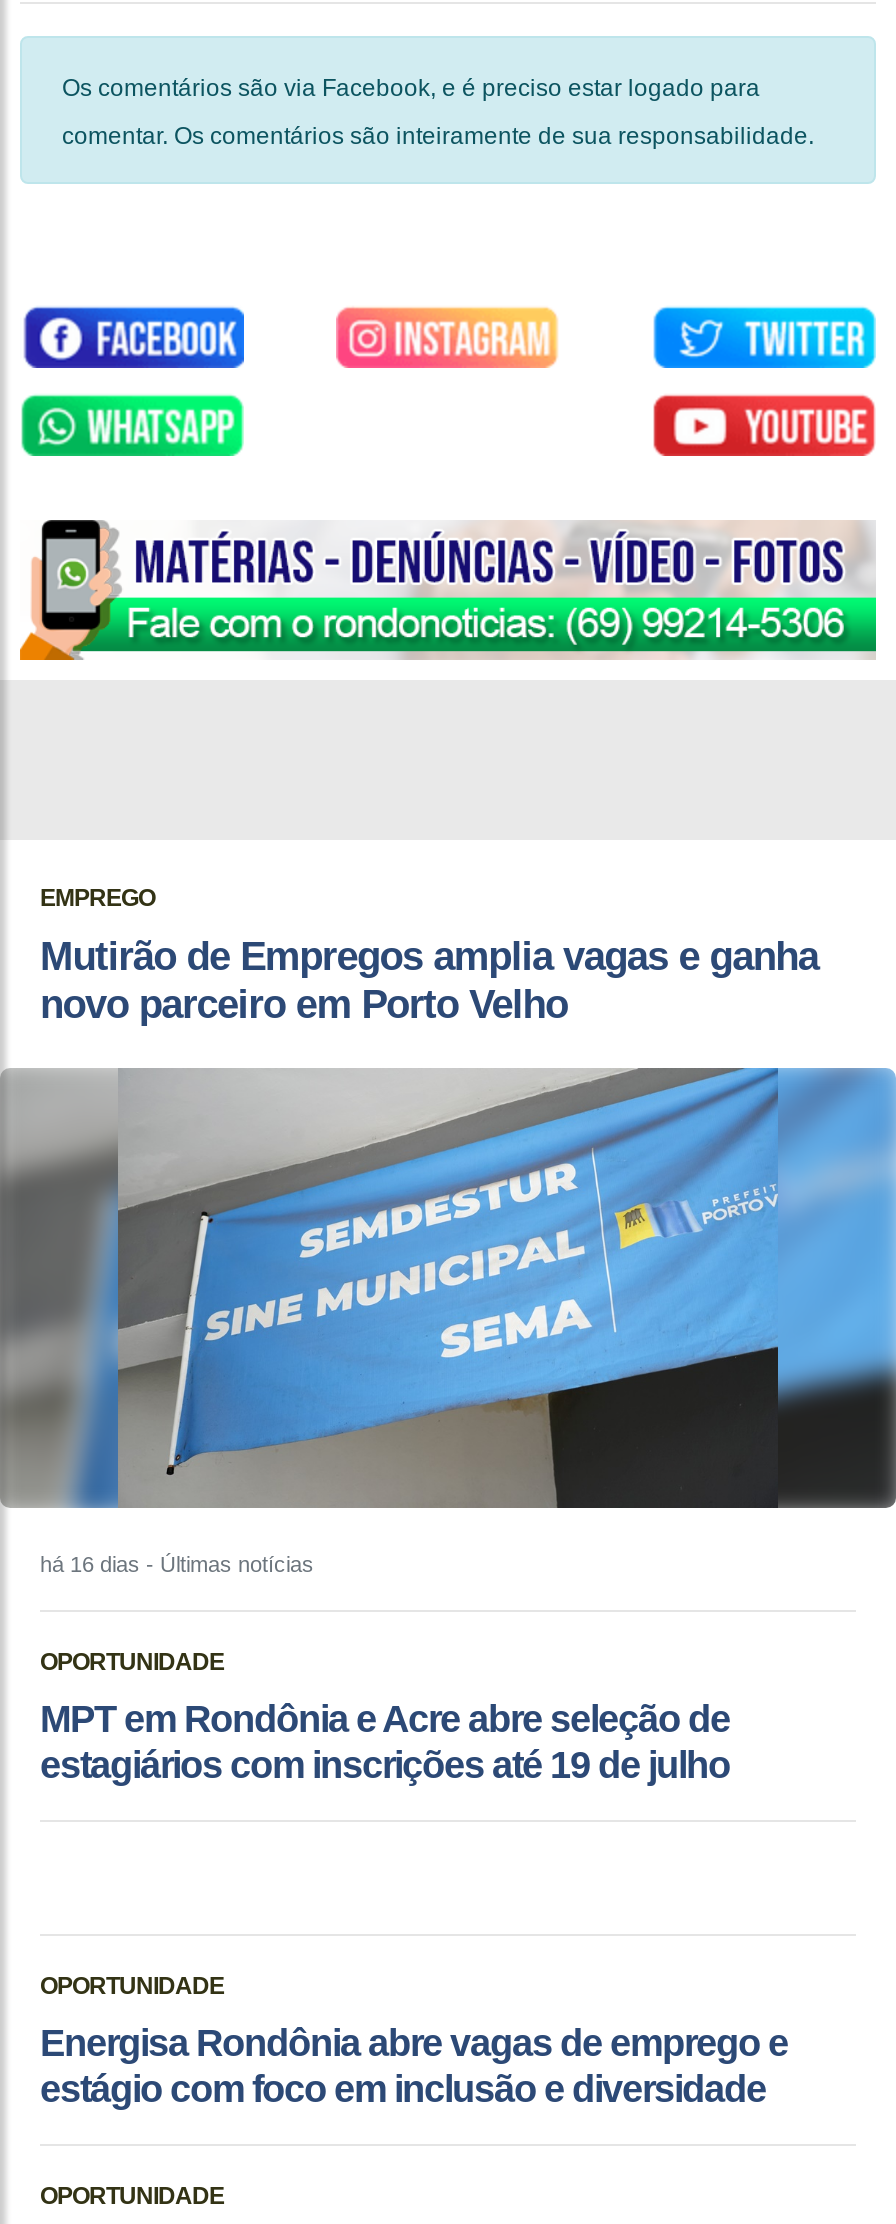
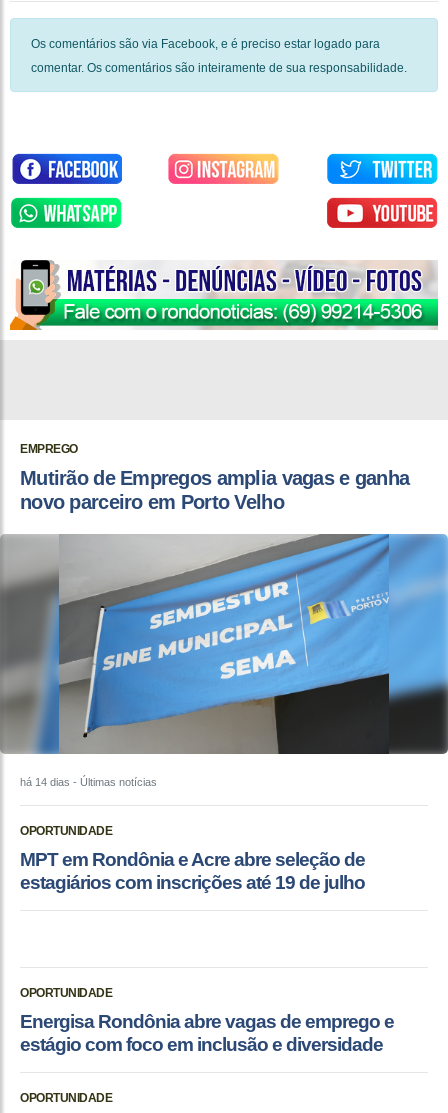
- há 16 dias - Últimas notícias
+ há 14 dias - Últimas notícias
